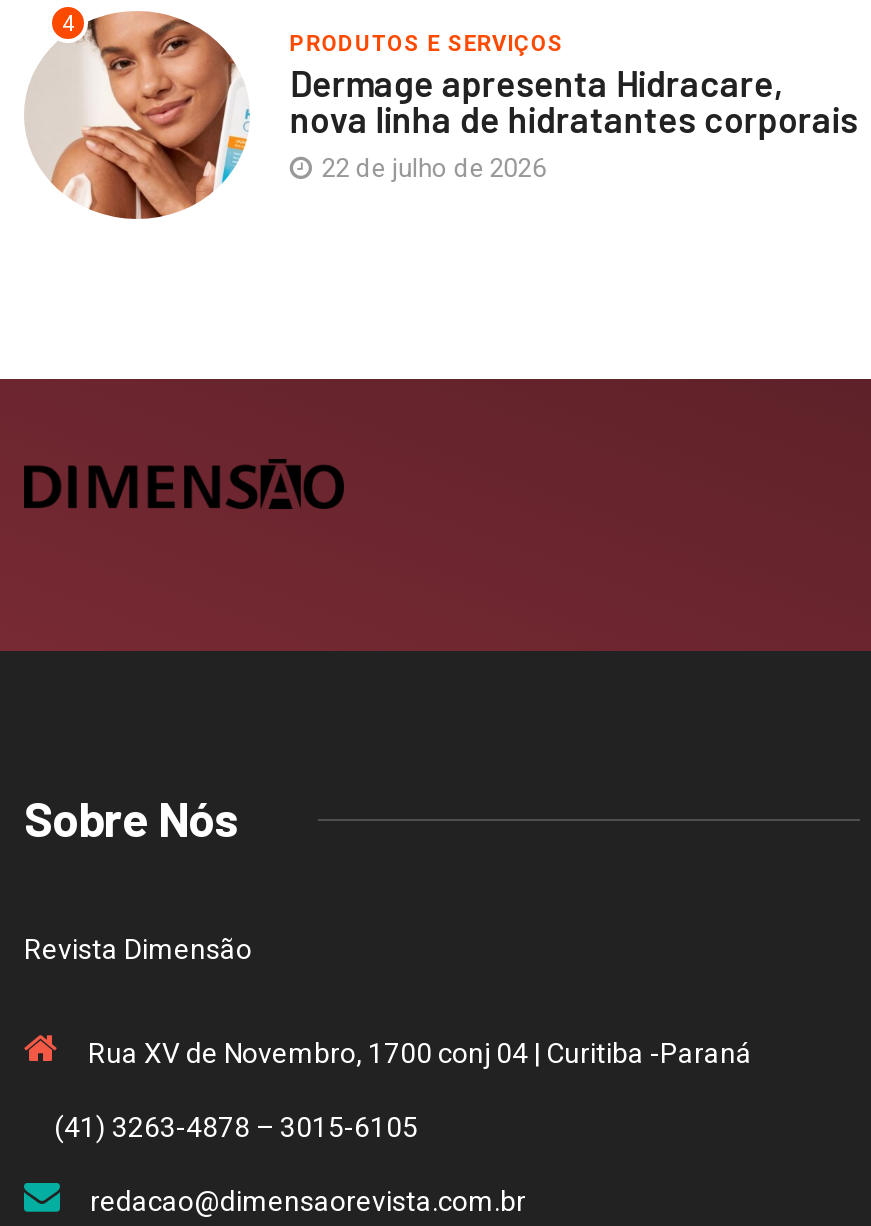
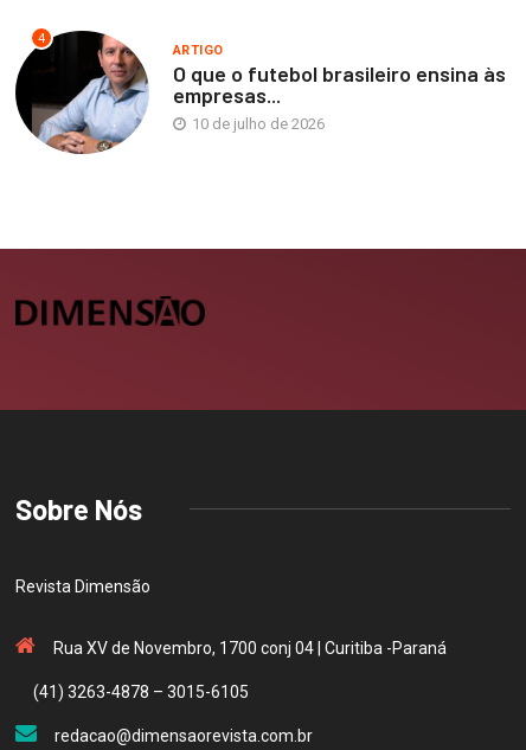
- [image]
- PRODUTOS E SERVIÇOS
- Dermage apresenta Hidracare,
- nova linha de hidratantes corporais
- 22 de julho de 2026
+ [image]
+ ARTIGO
+ O que o futebol brasileiro ensina às
+ empresas...
+ 10 de julho de 2026
